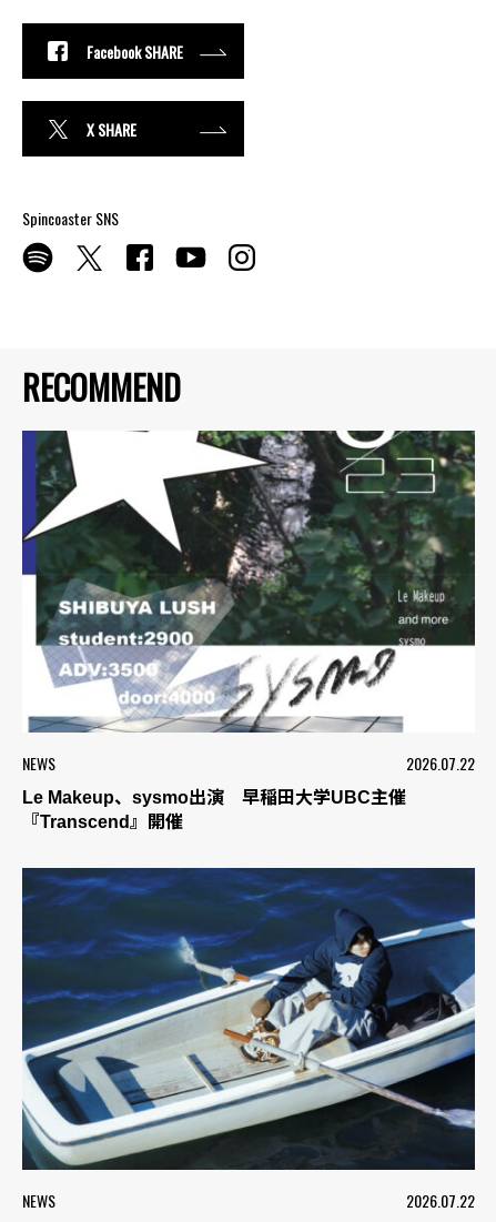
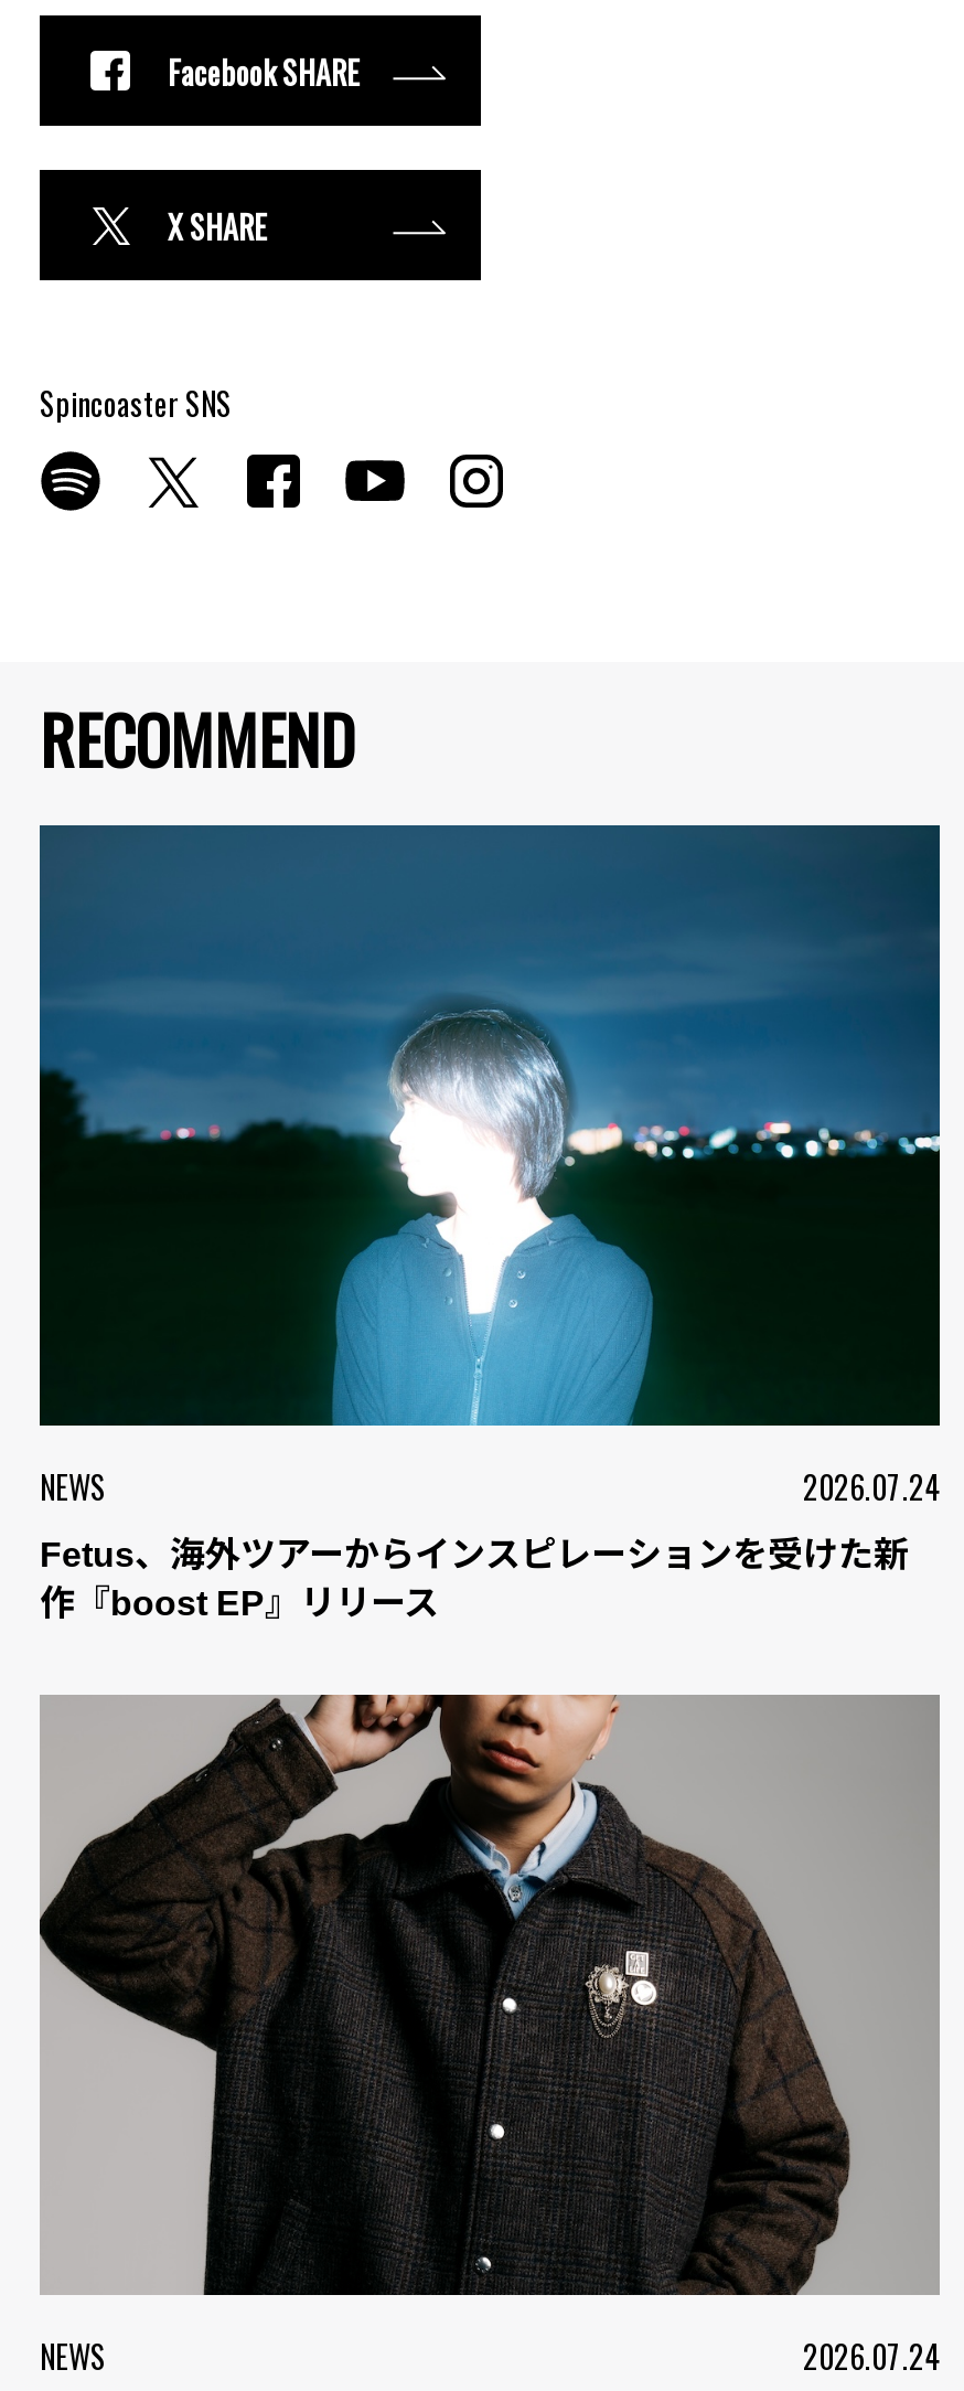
- [image]
- 2026.07.22
+ [image]
+ 2026.07.24

- Le Makeup、sysmo出演 早稲田大学UBC主催
- 『Transcend』開催
+ Fetus、海外ツアーからインスピレーションを受けた新
+ 作『boost EP』リリース

- [image]
- 2026.07.22
+ [image]
+ 2026.07.24
